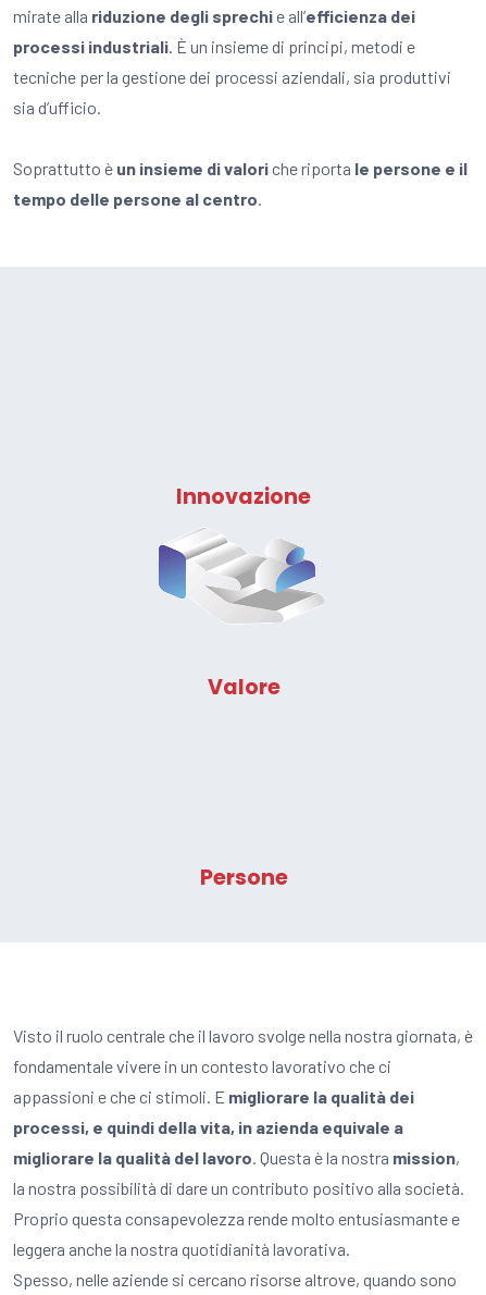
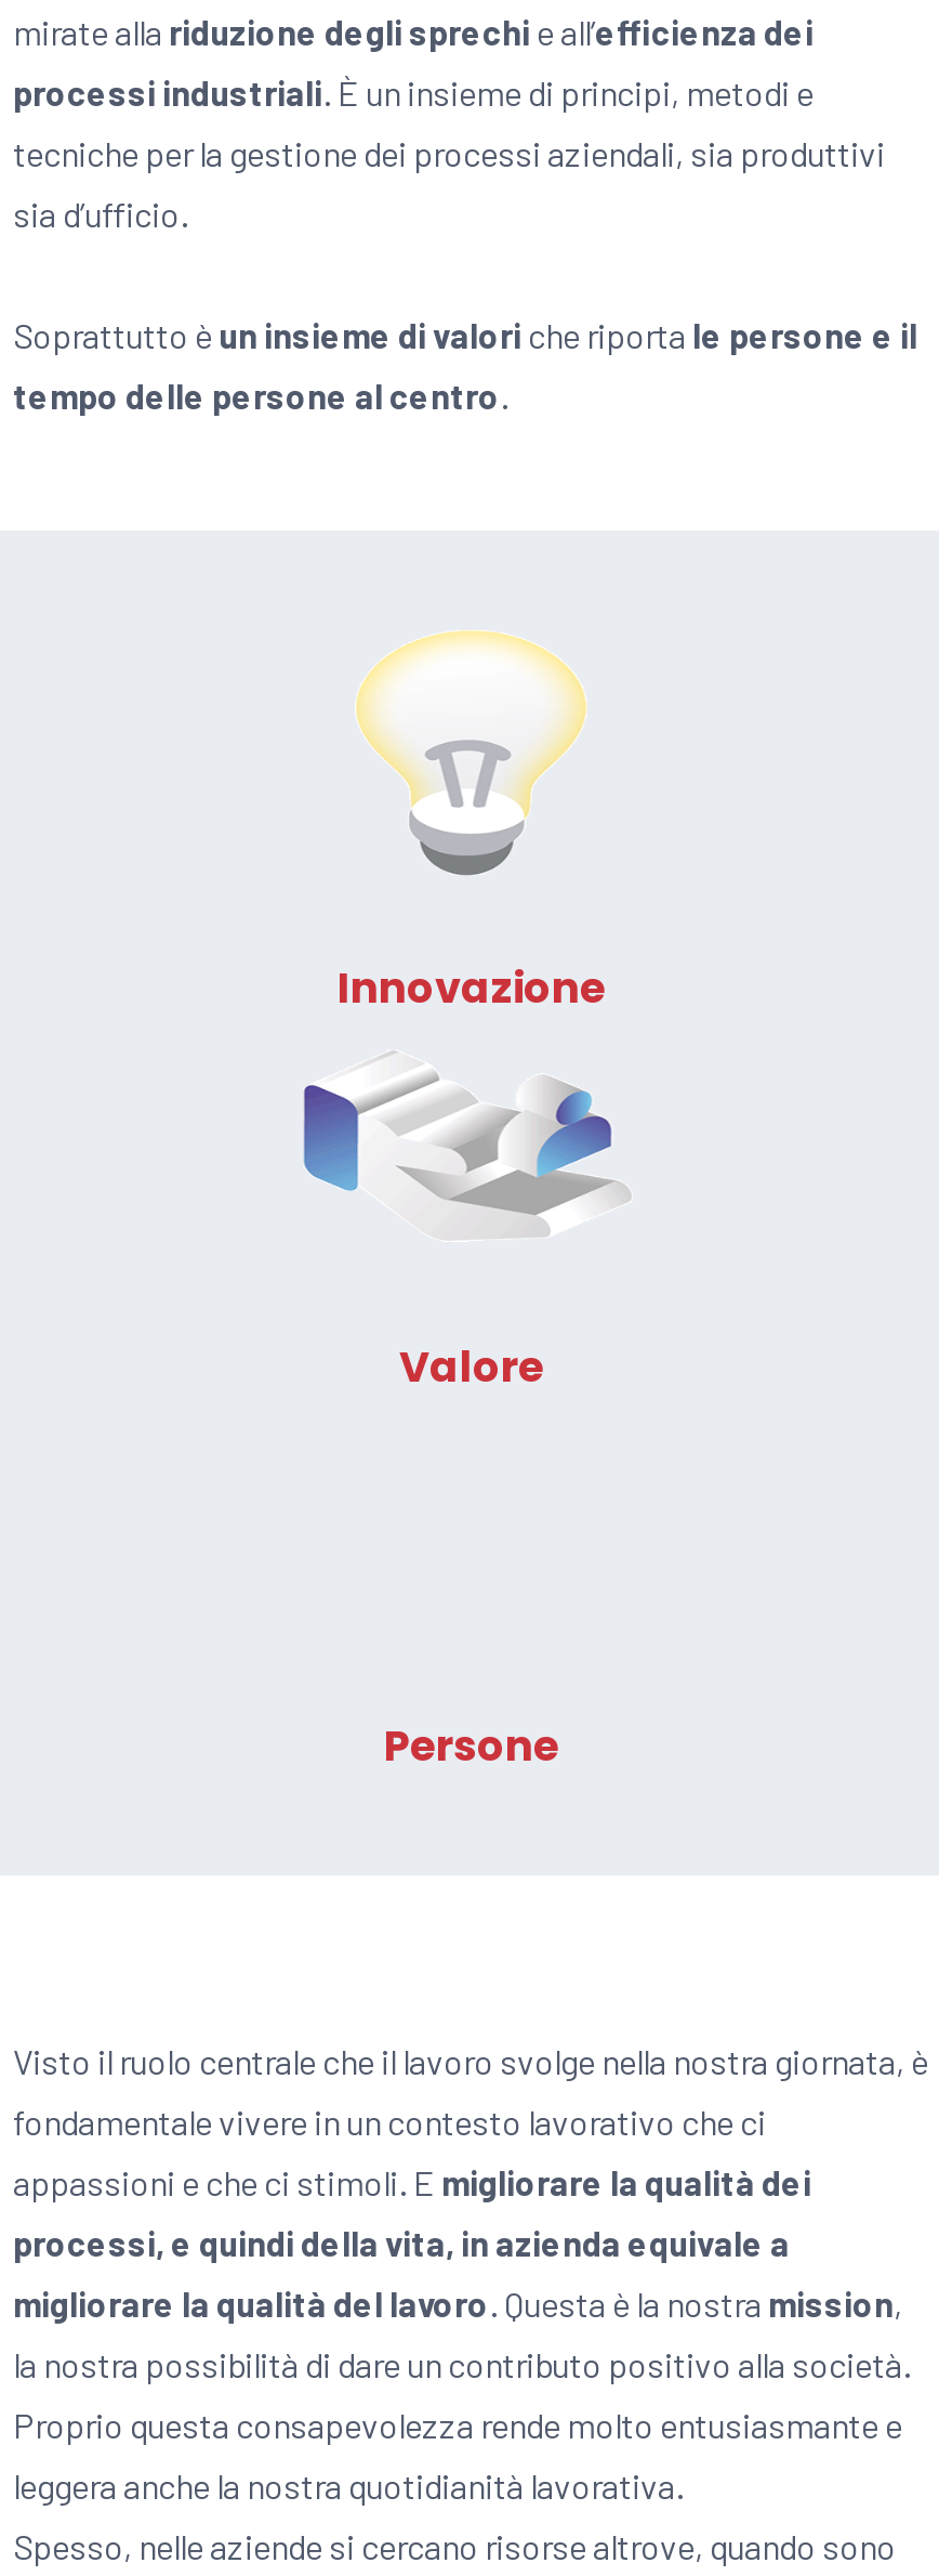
+ [image]
